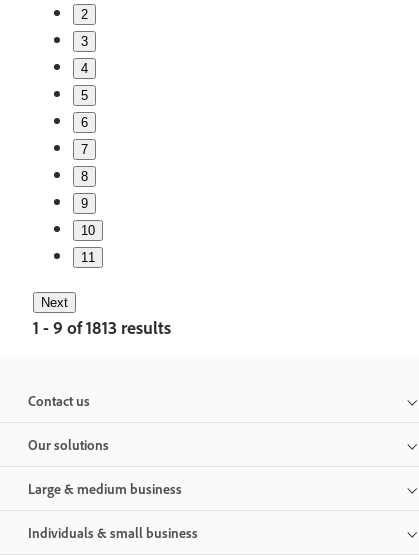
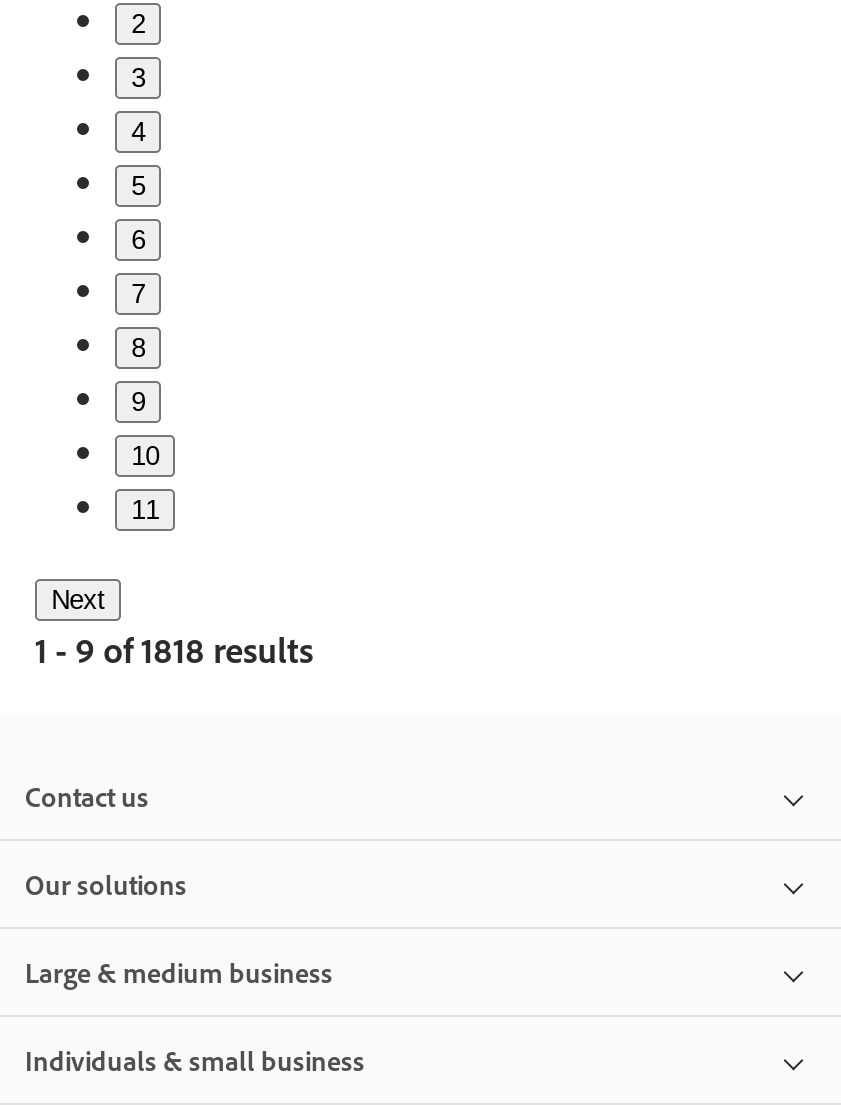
- 1 - 9 of 1813 results
+ 1 - 9 of 1818 results
